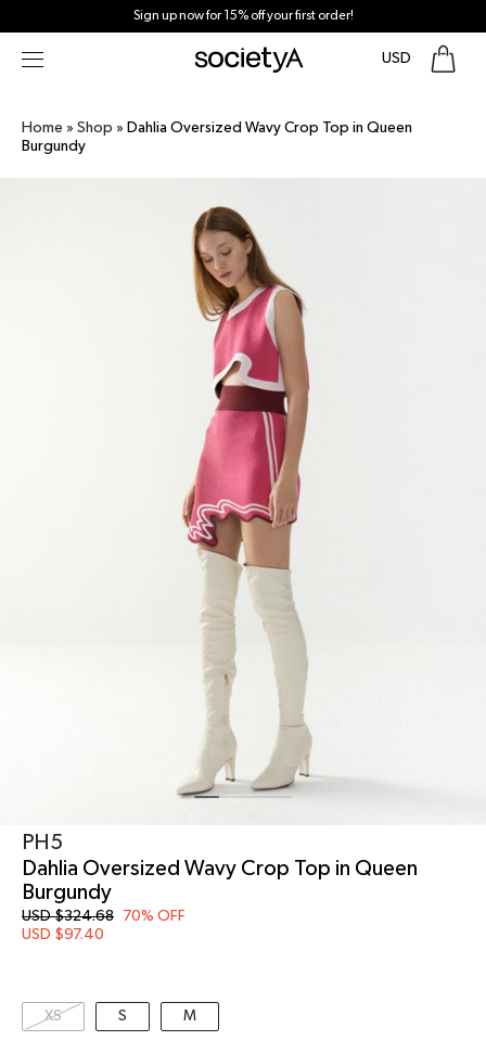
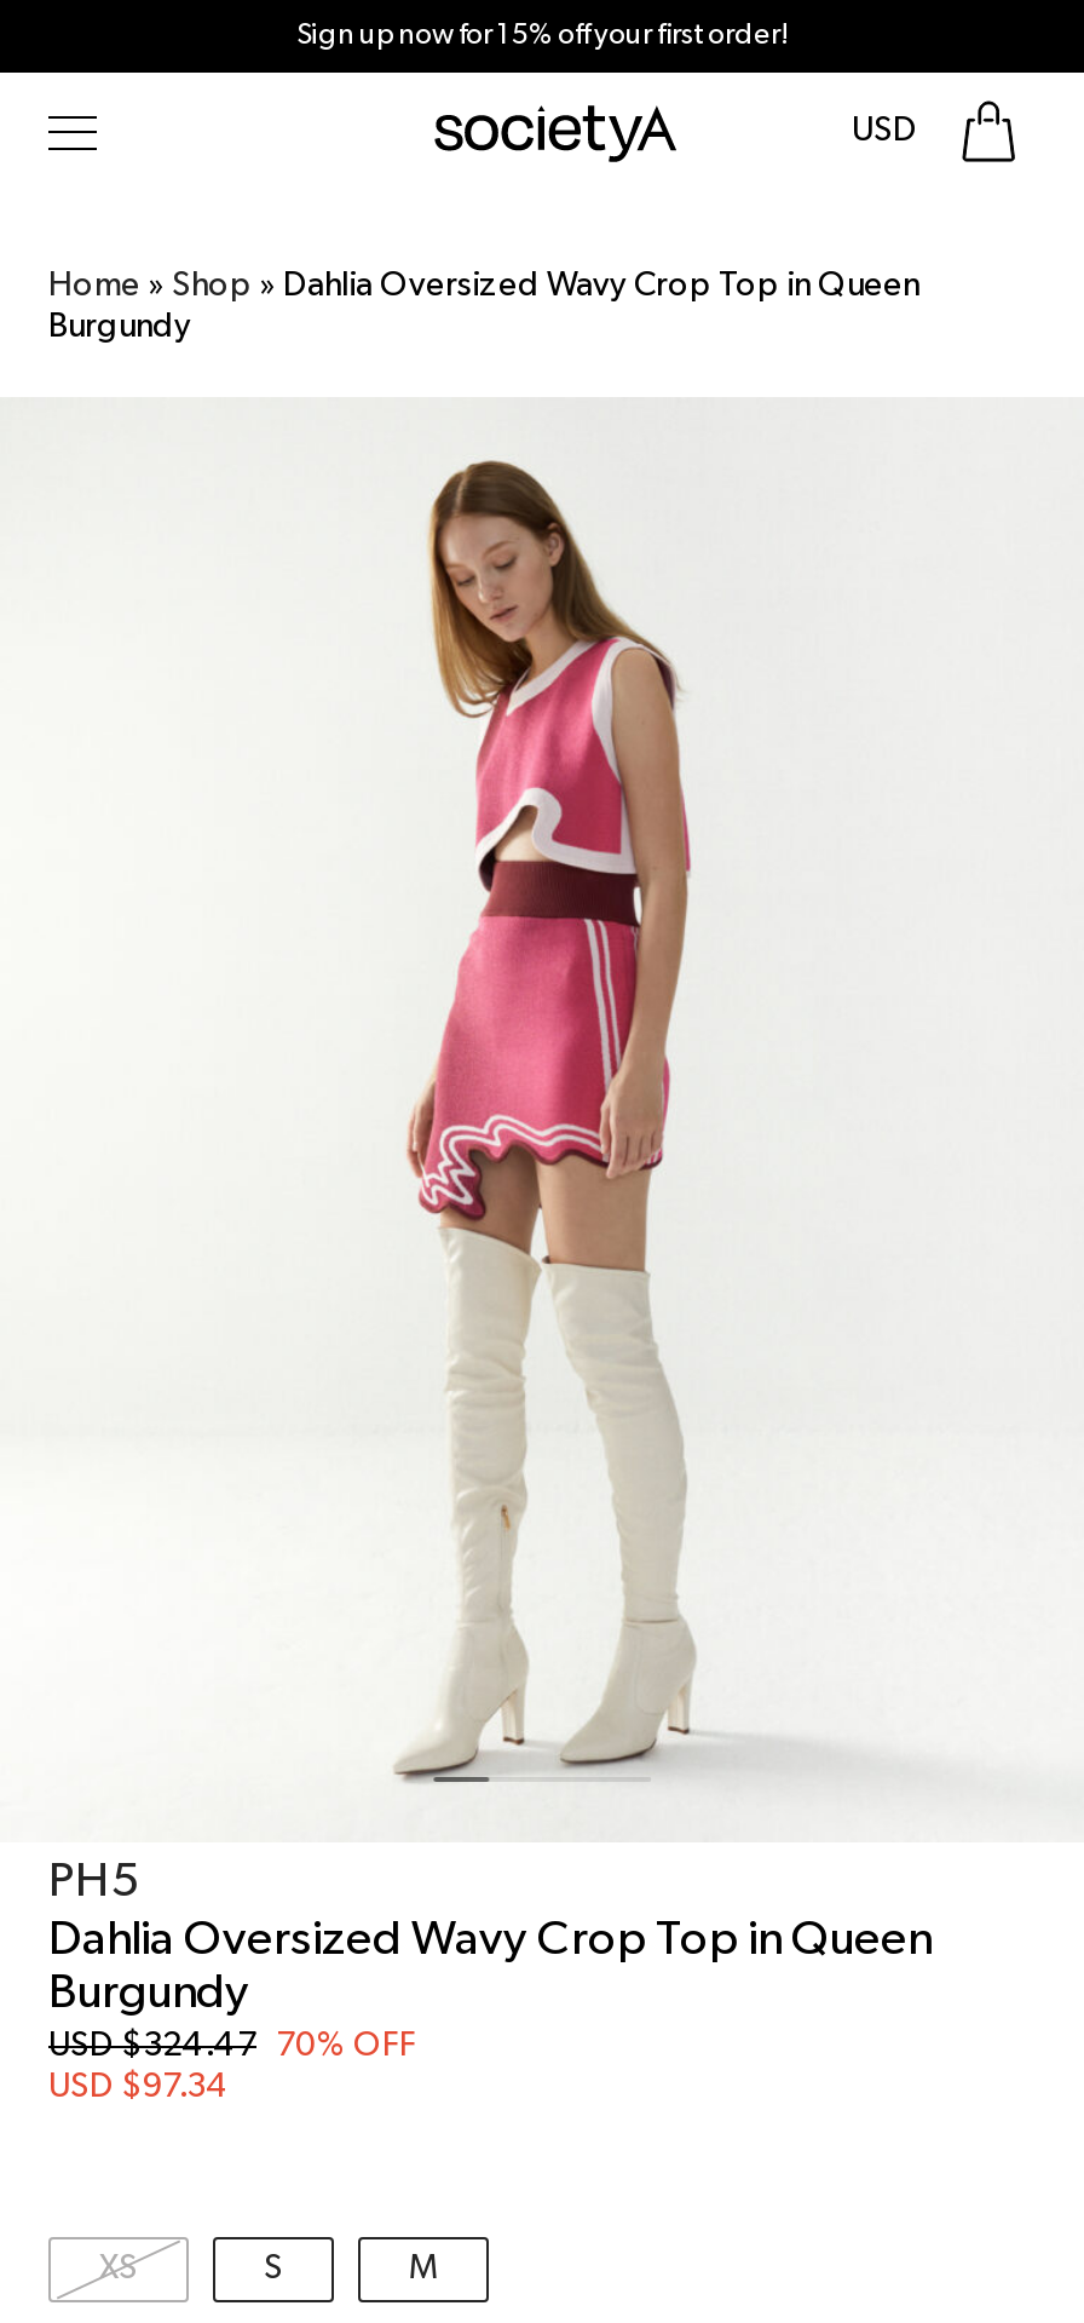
- USD $324.68 70% OFF
+ USD $324.47 70% OFF

- USD $97.40
+ USD $97.34
